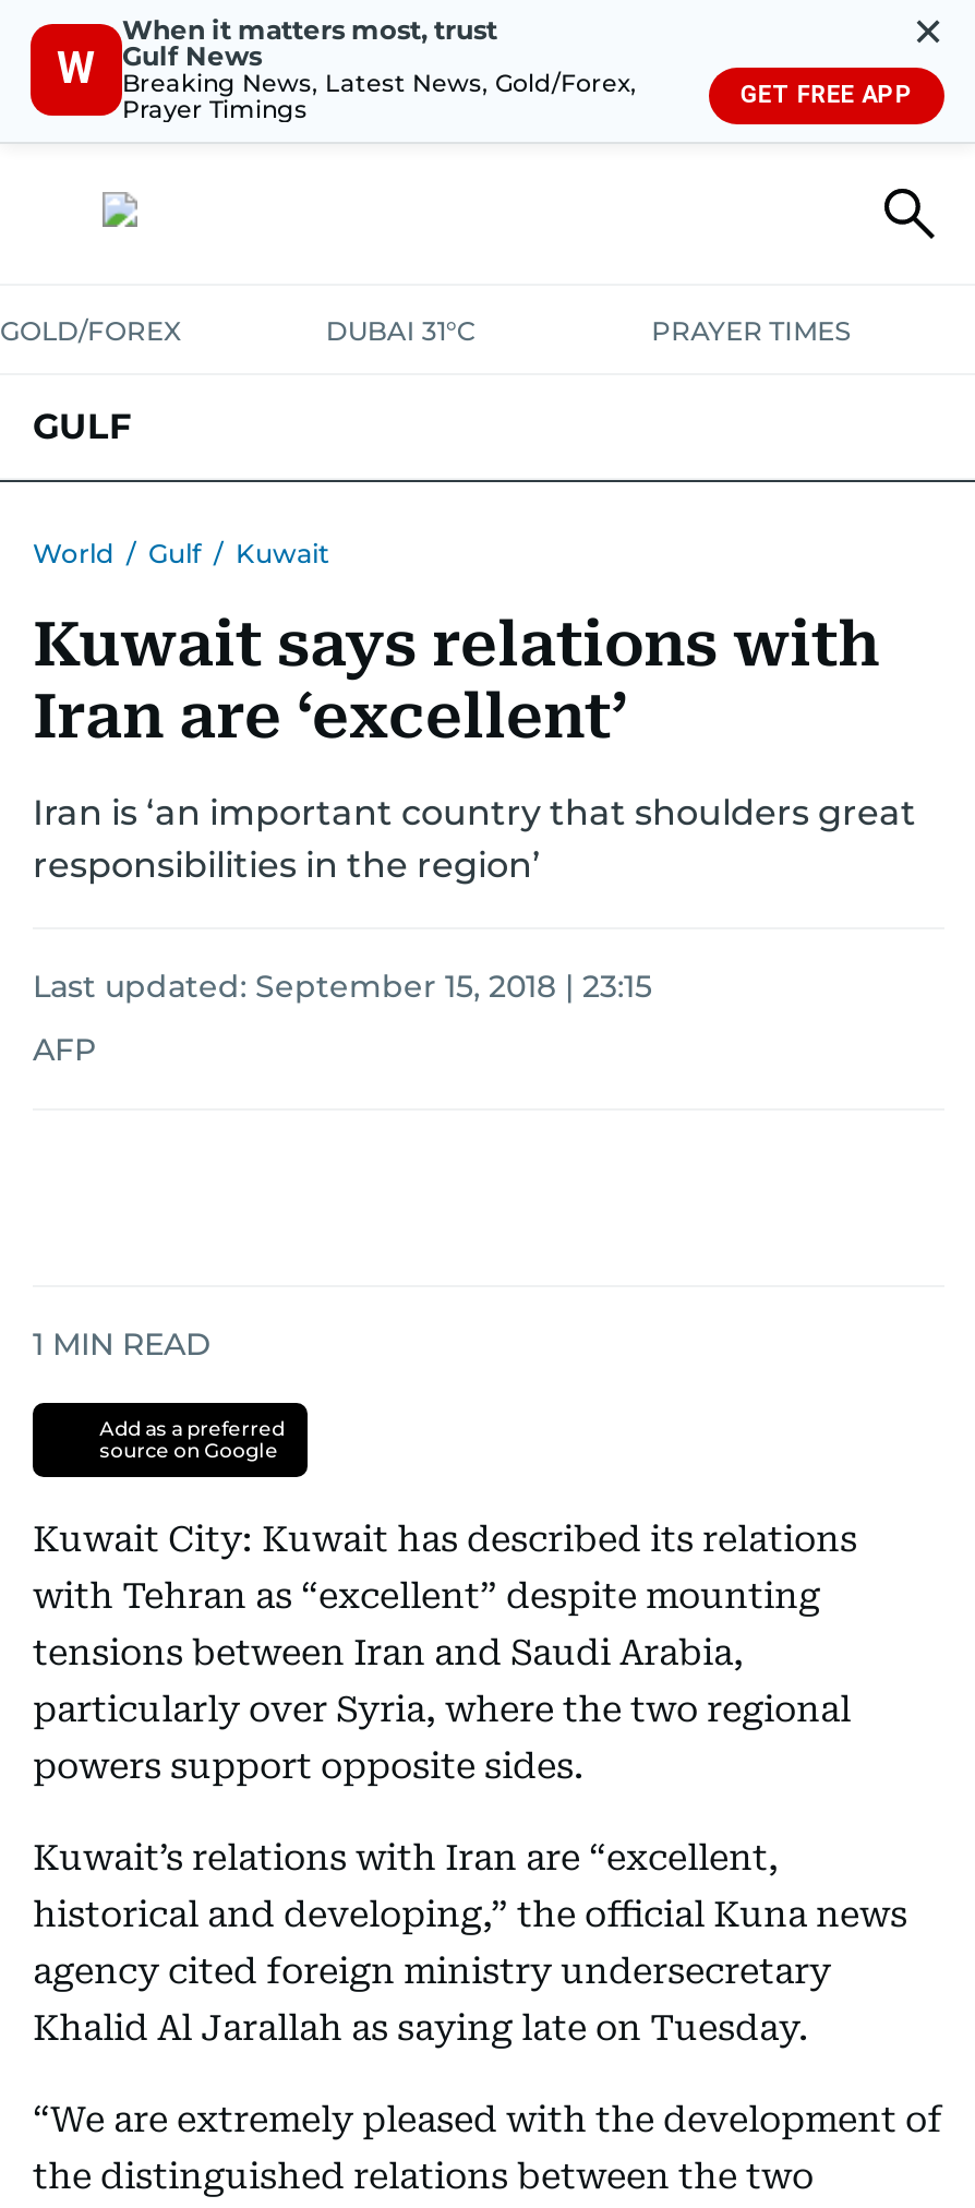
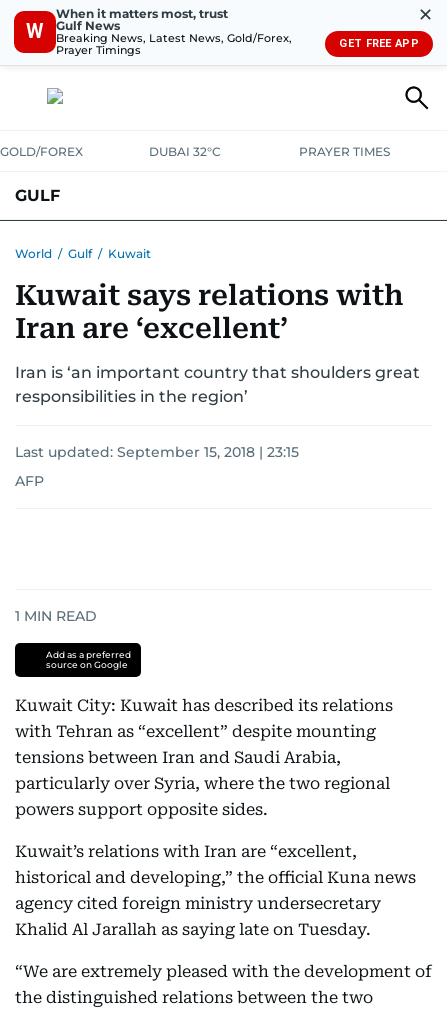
- DUBAI 31°C
+ DUBAI 32°C
